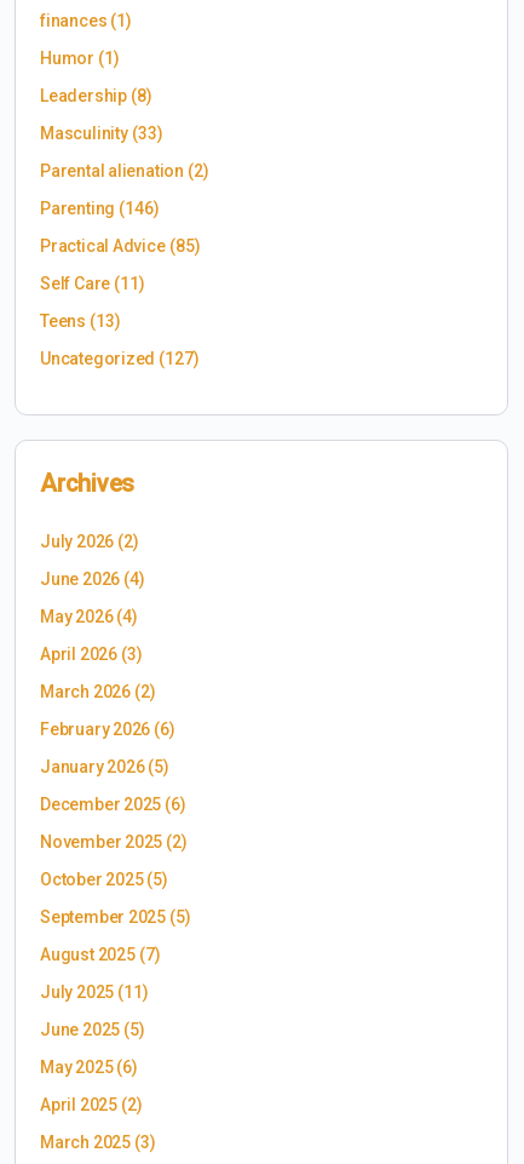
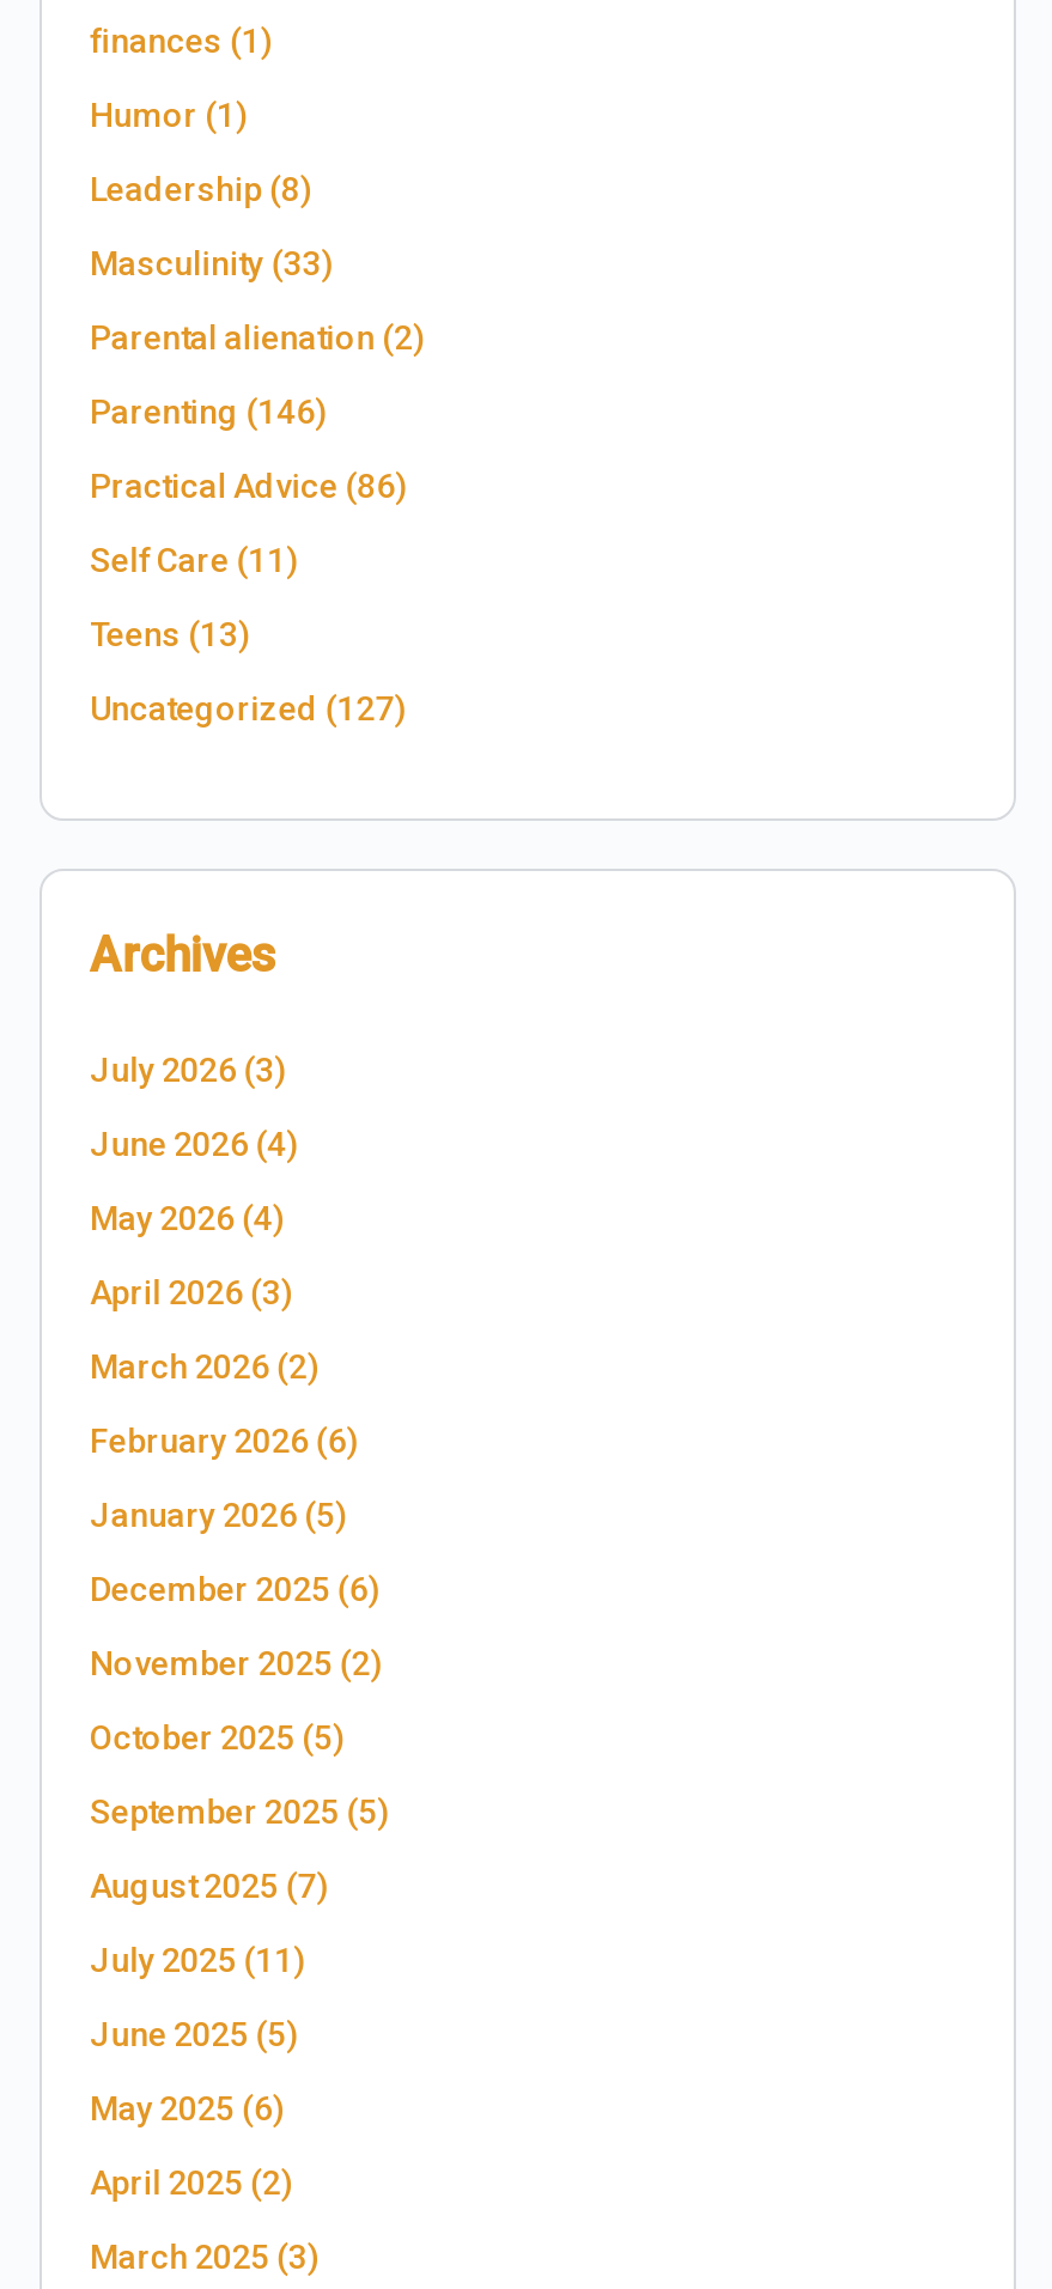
- Practical Advice (85)
+ Practical Advice (86)

- July 2026 (2)
+ July 2026 (3)
